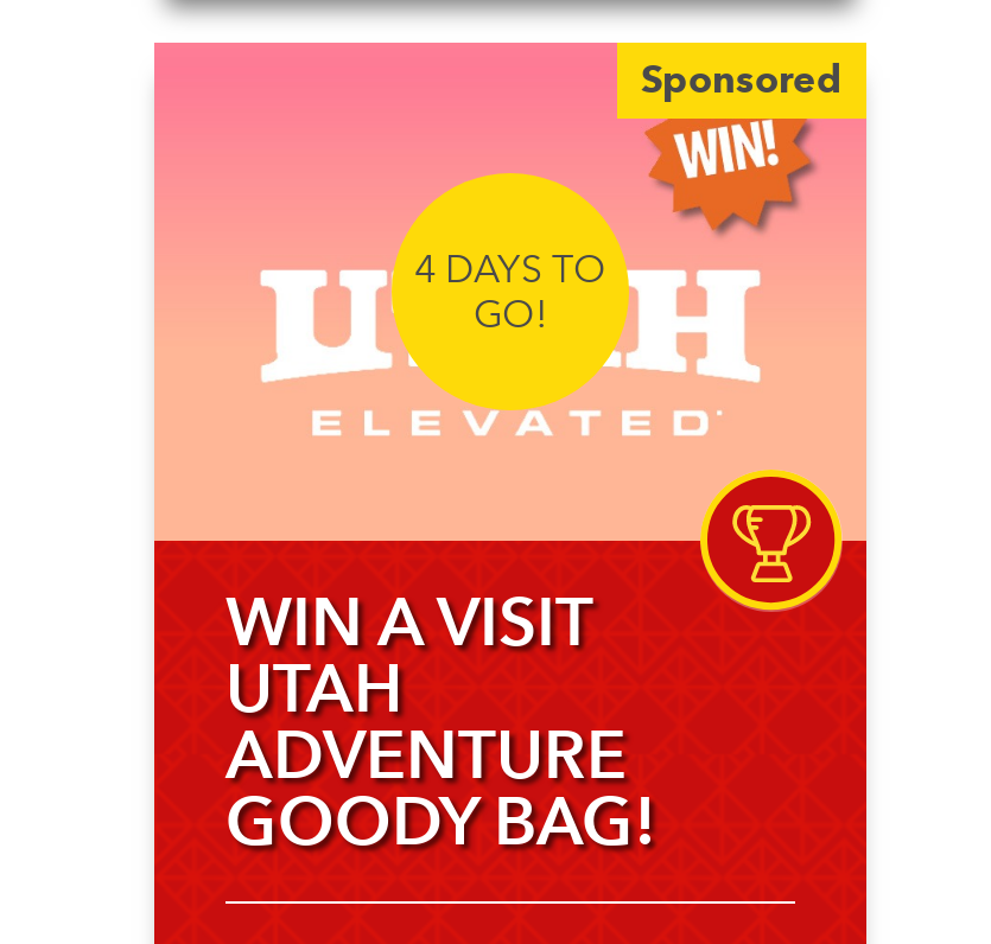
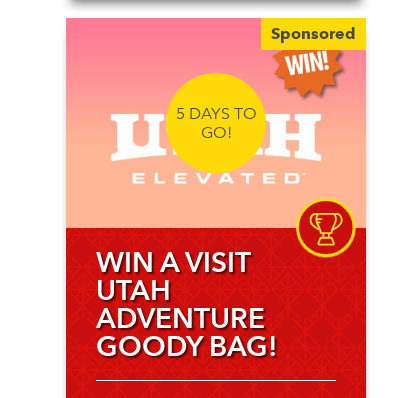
- 4 DAYS TO
+ 5 DAYS TO
